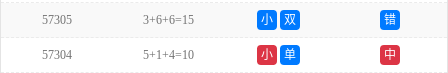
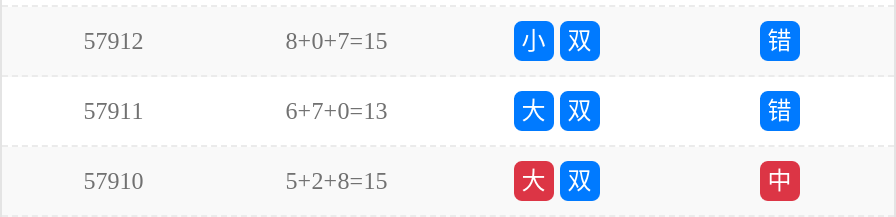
- 57305
+ 57912

- 3+6+6=15
+ 8+0+7=15

- 57304
- 5+1+4=10
- 小
- 单
+ 57911
+ 6+7+0=13
+ 大
+ 双
+ 错
+ 57910
+ 5+2+8=15
+ 大
+ 双
